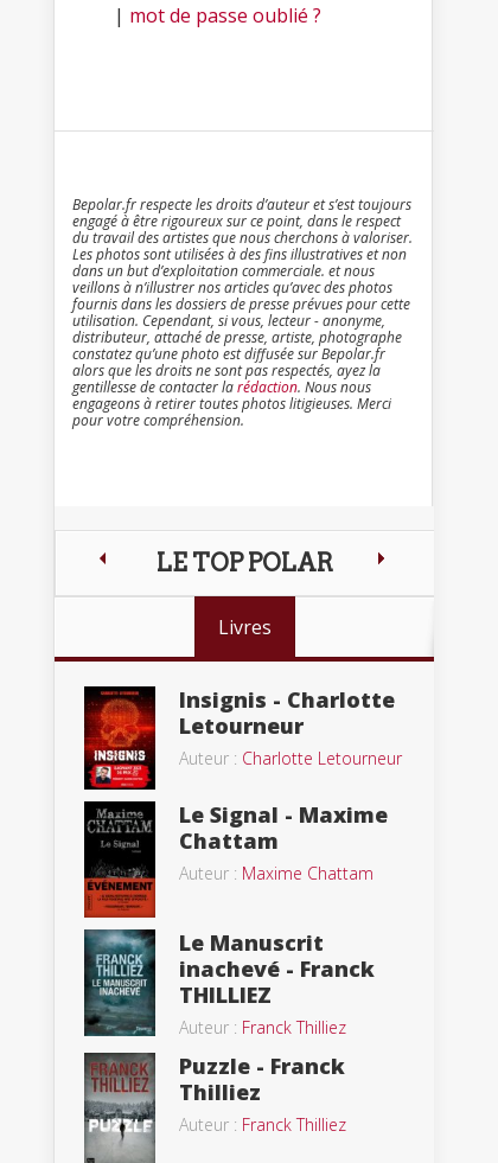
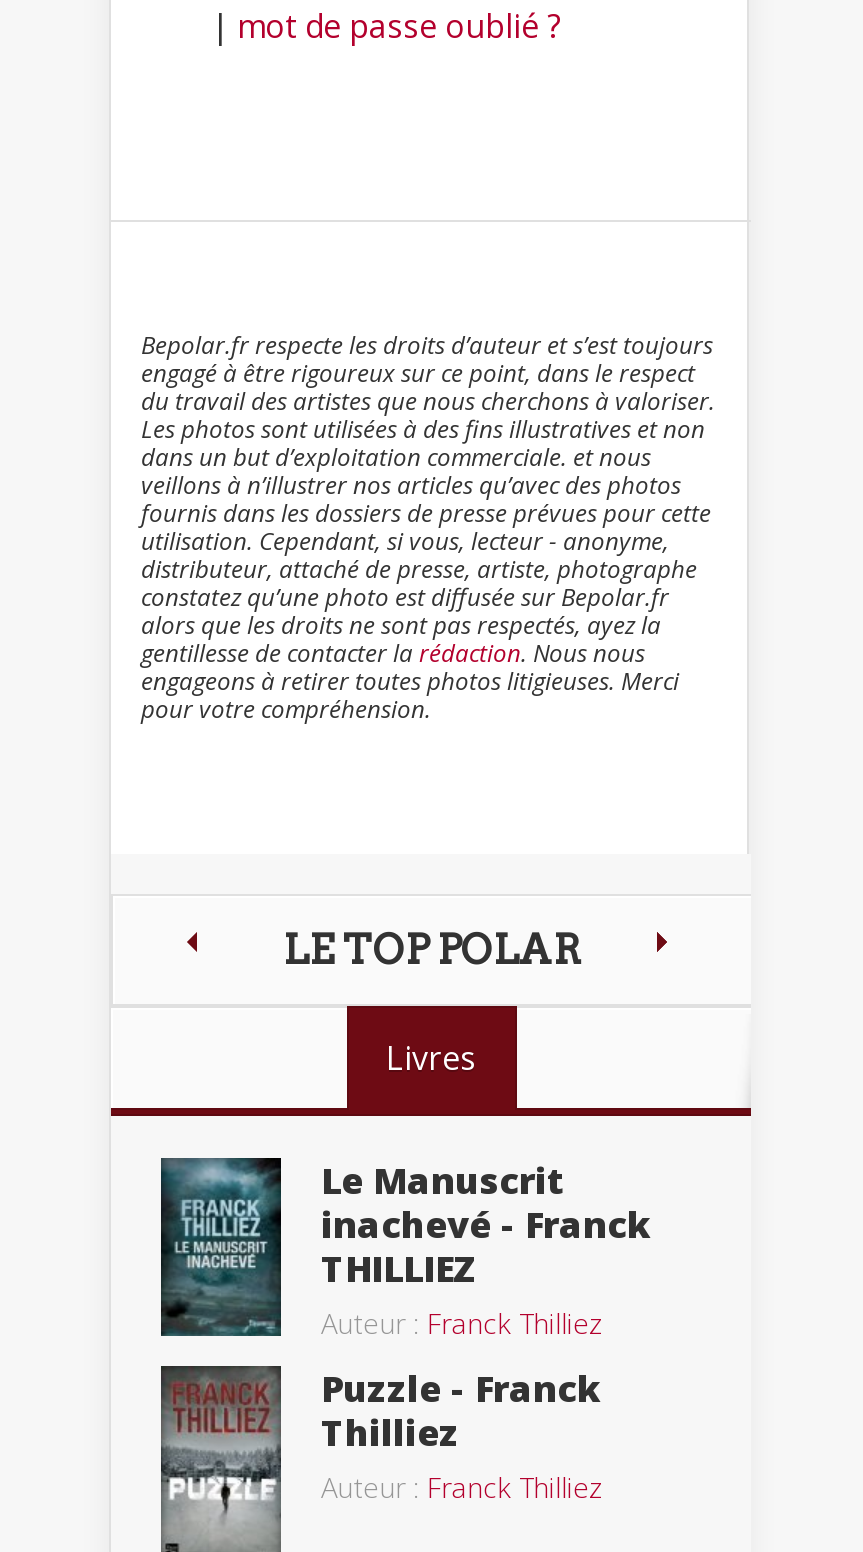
- [image]
- Insignis - Charlotte
- Letourneur
- Auteur : Charlotte Letourneur
- Le Signal - Maxime
- Chattam
- Auteur : Maxime Chattam

- [image]
